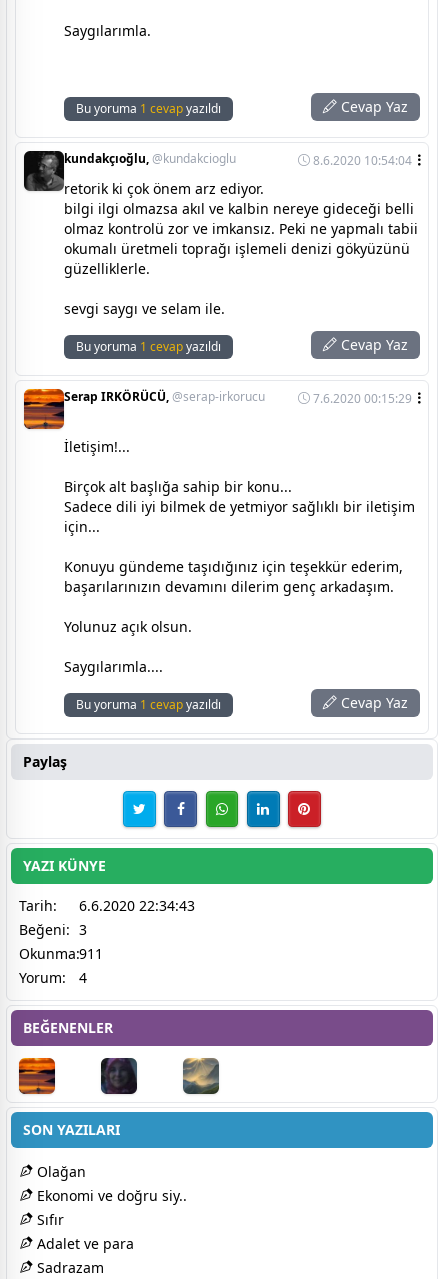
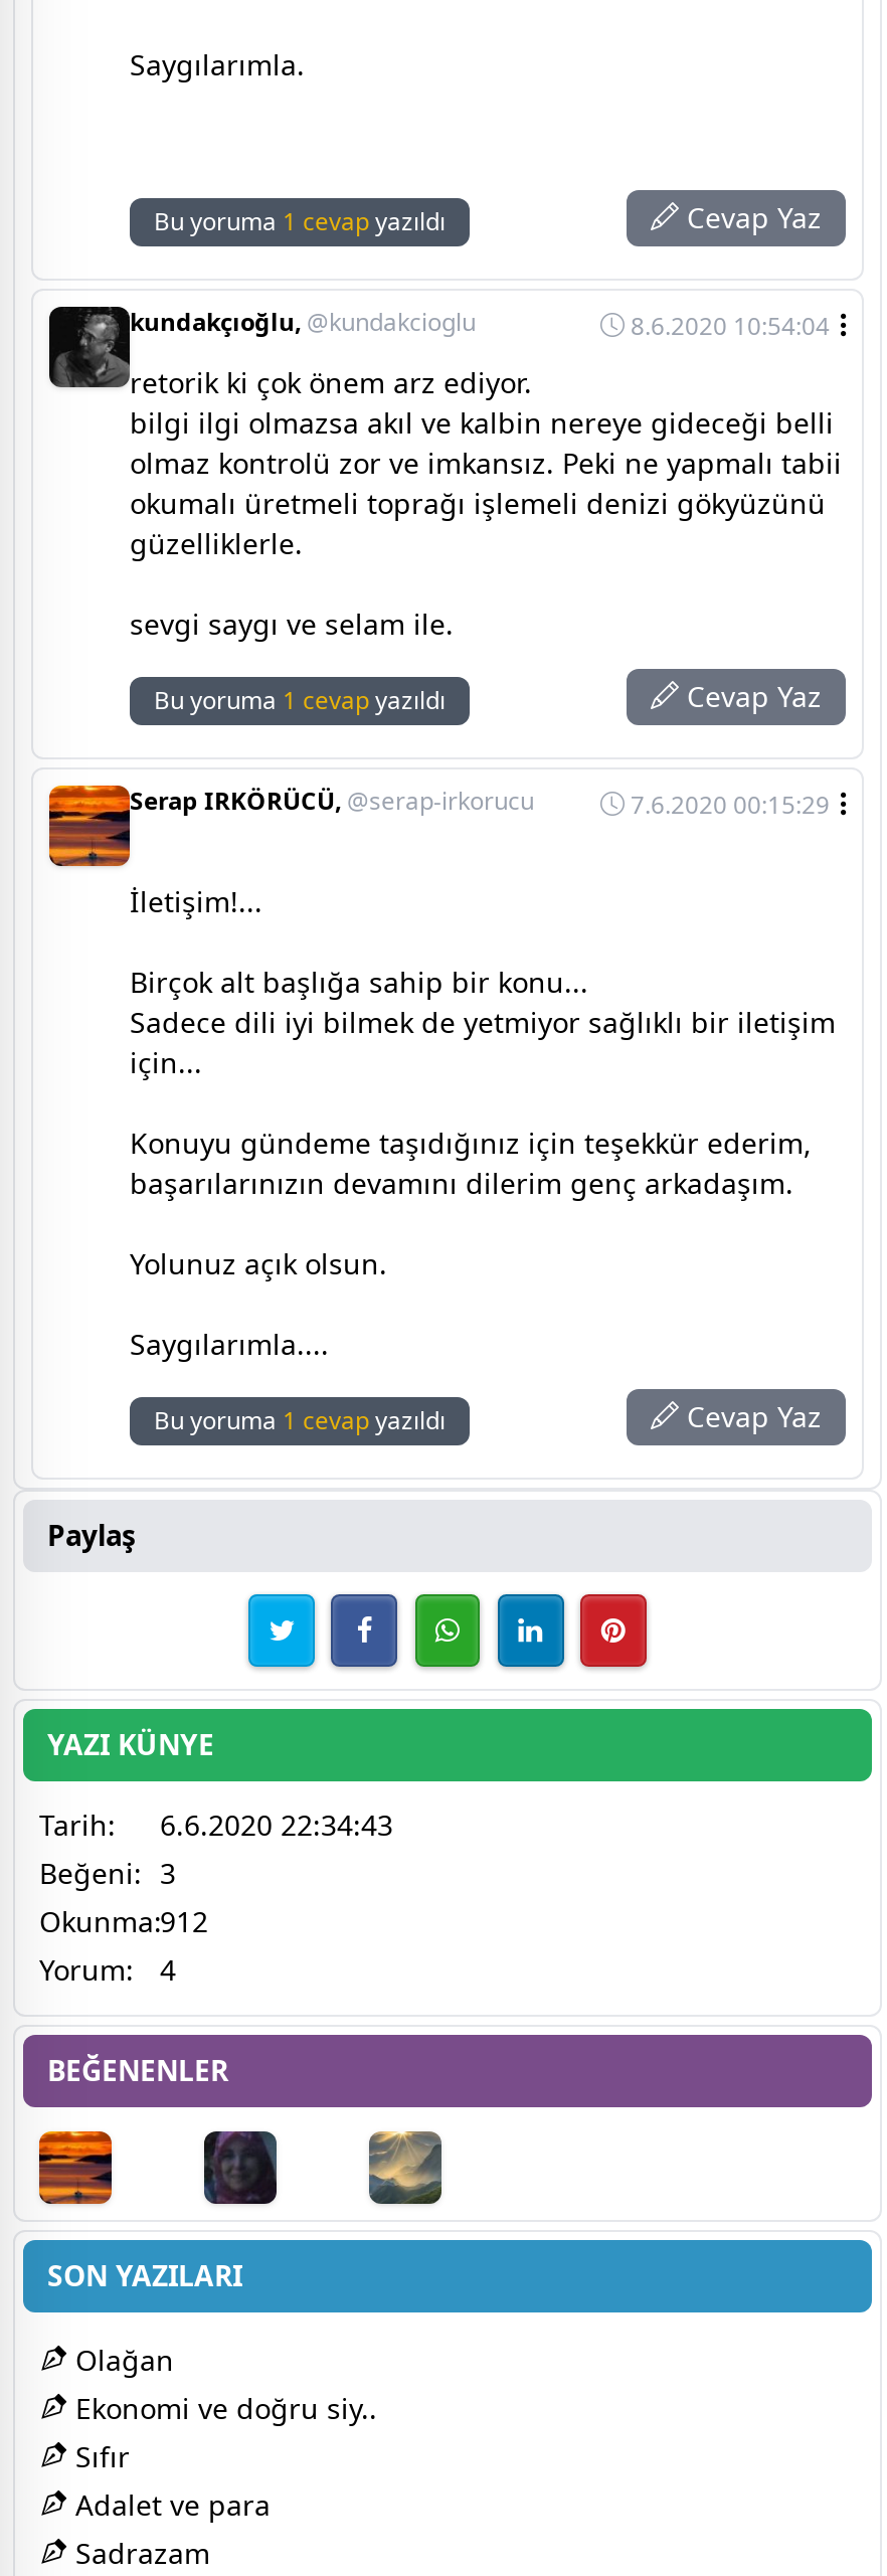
- Okunma:911
+ Okunma:912
